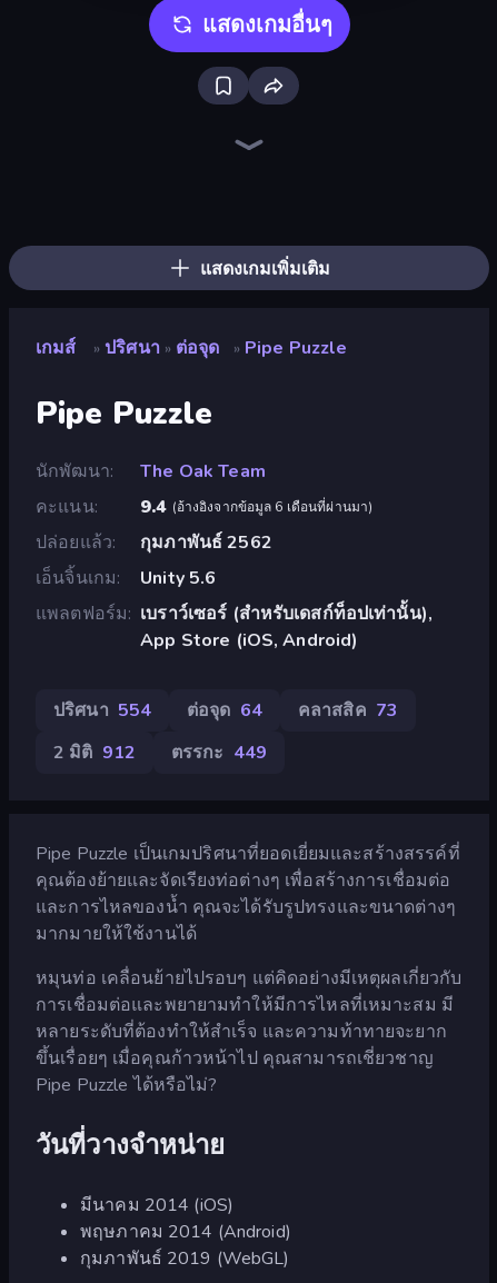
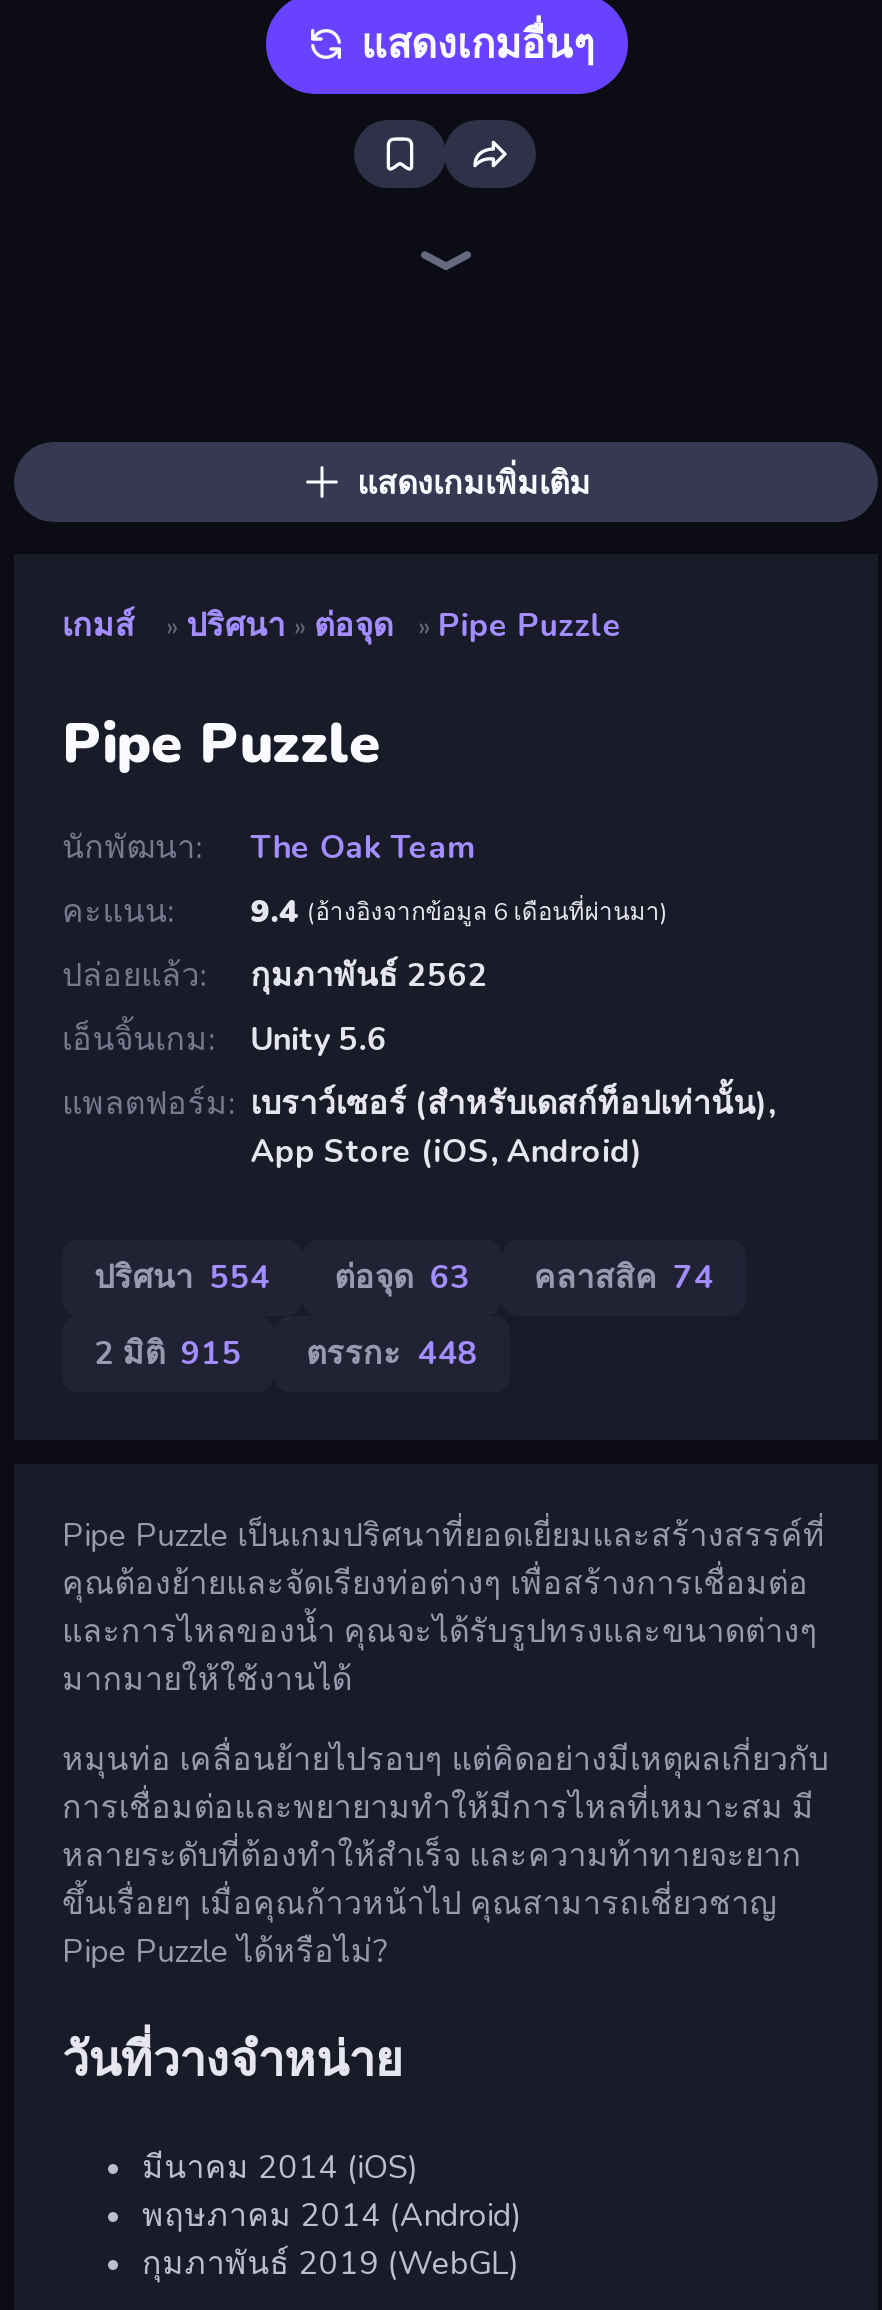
- ต่อจุด 64
+ ต่อจุด 63

- คลาสสิค 73
+ คลาสสิค 74

- 2 มิติ 912
+ 2 มิติ 915

- ตรรกะ 449
+ ตรรกะ 448
